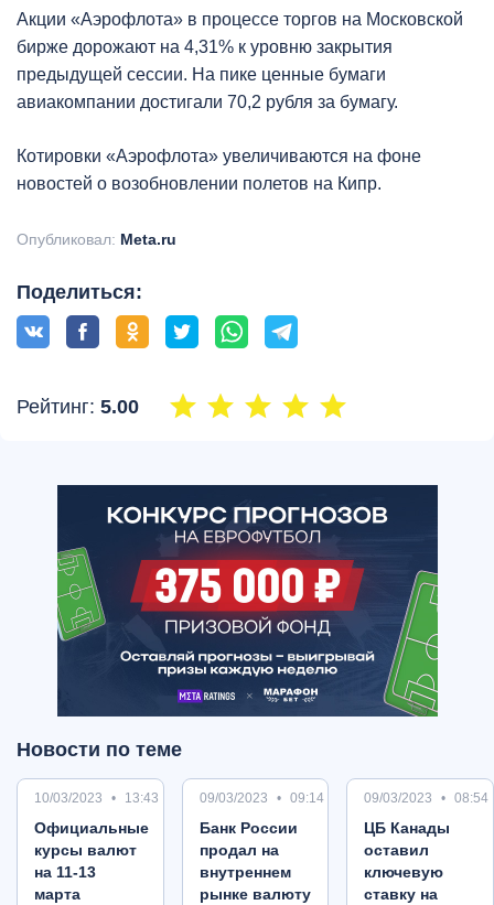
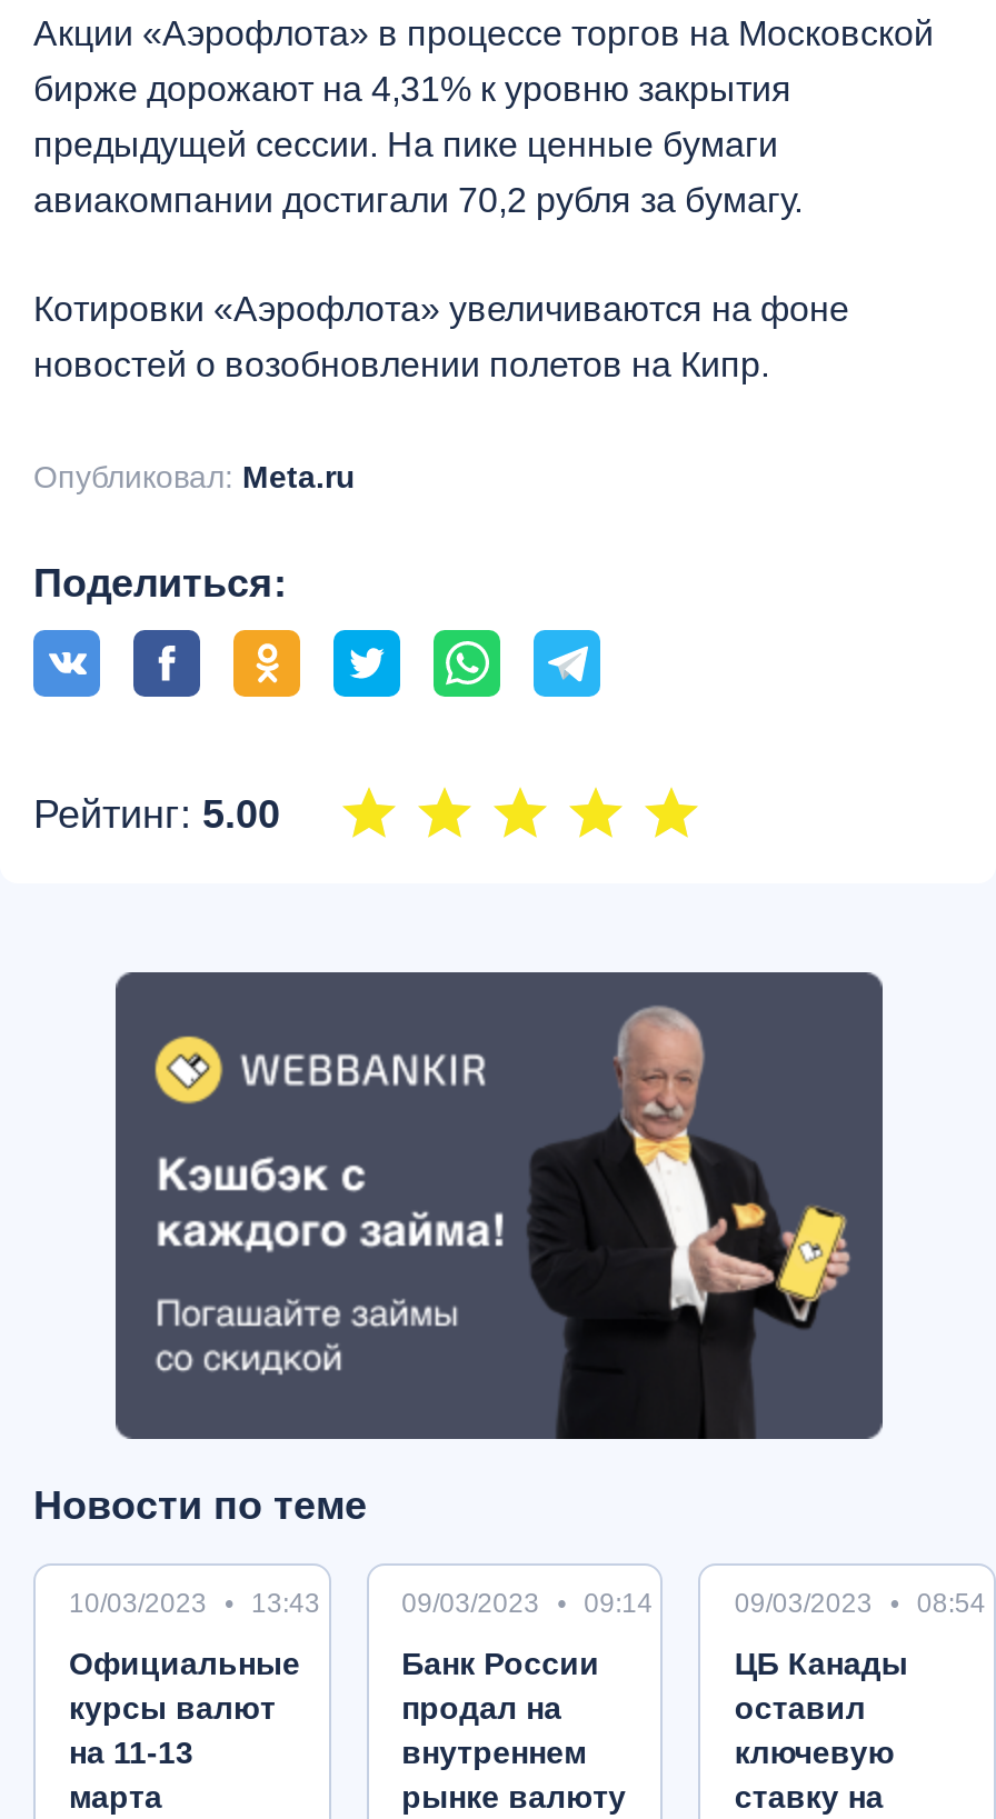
- [image]
+ [image]
